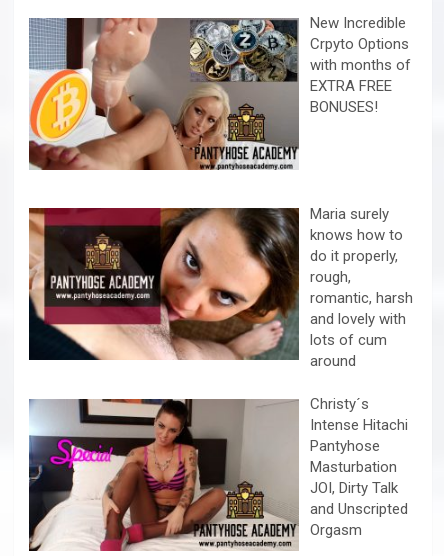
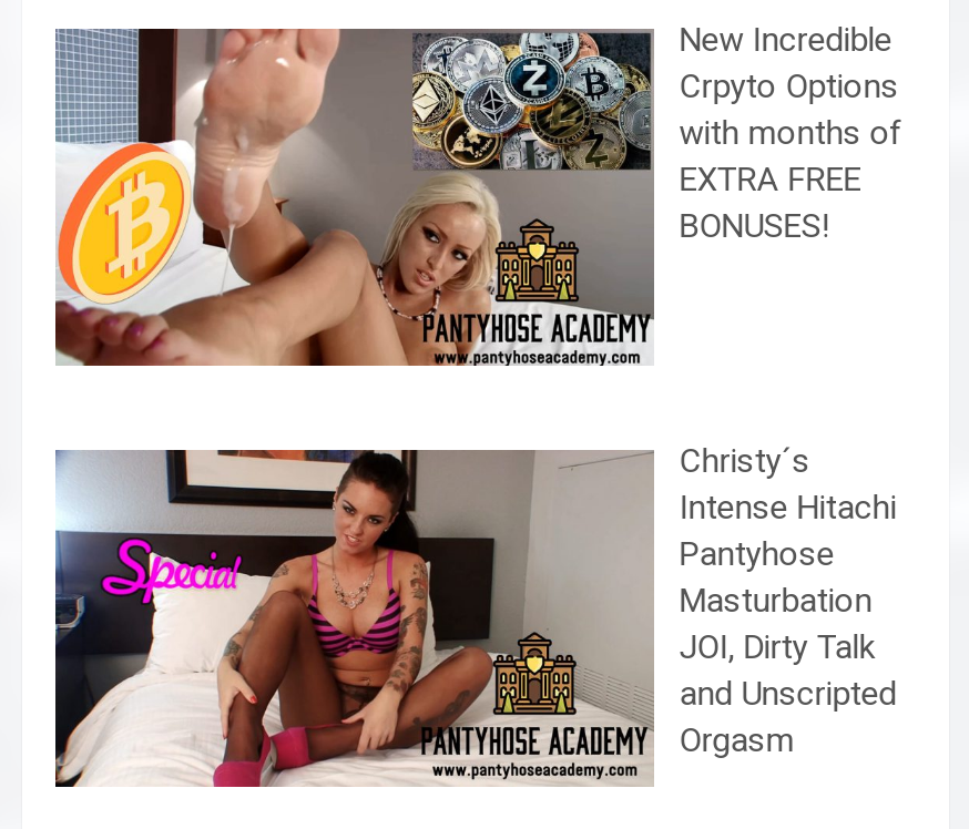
- [image]
- Maria surely
- knows how to
- do it properly,
- rough,
- romantic, harsh
- and lovely with
- lots of cum
- around
